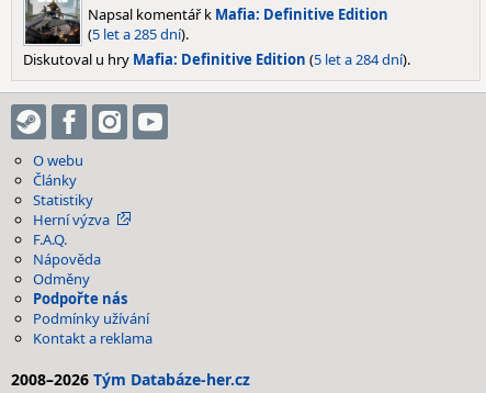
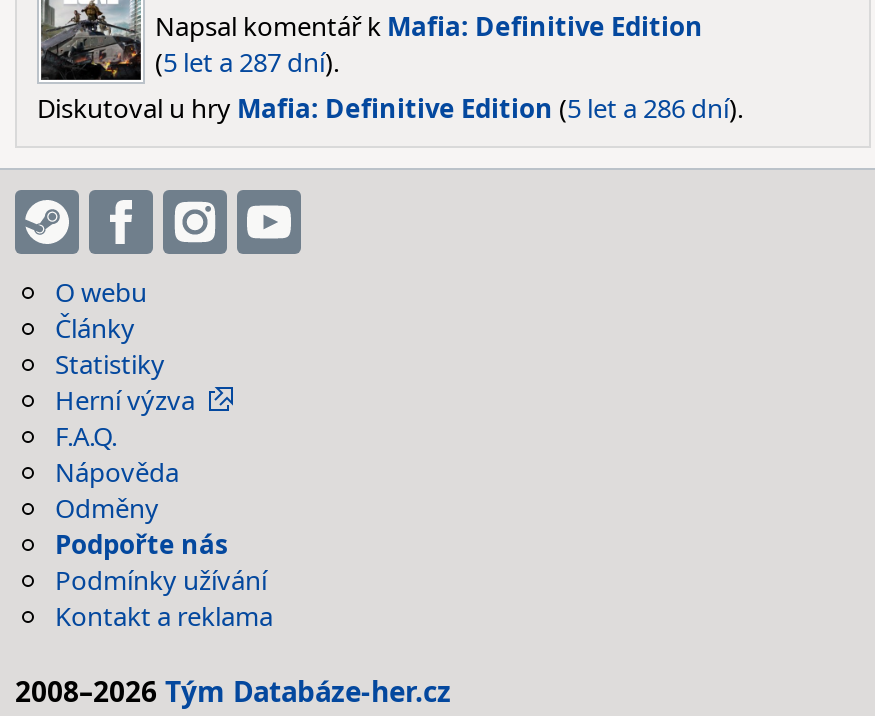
- (5 let a 285 dní).
+ (5 let a 287 dní).

- Diskutoval u hry Mafia: Definitive Edition (5 let a 284 dní).
+ Diskutoval u hry Mafia: Definitive Edition (5 let a 286 dní).
